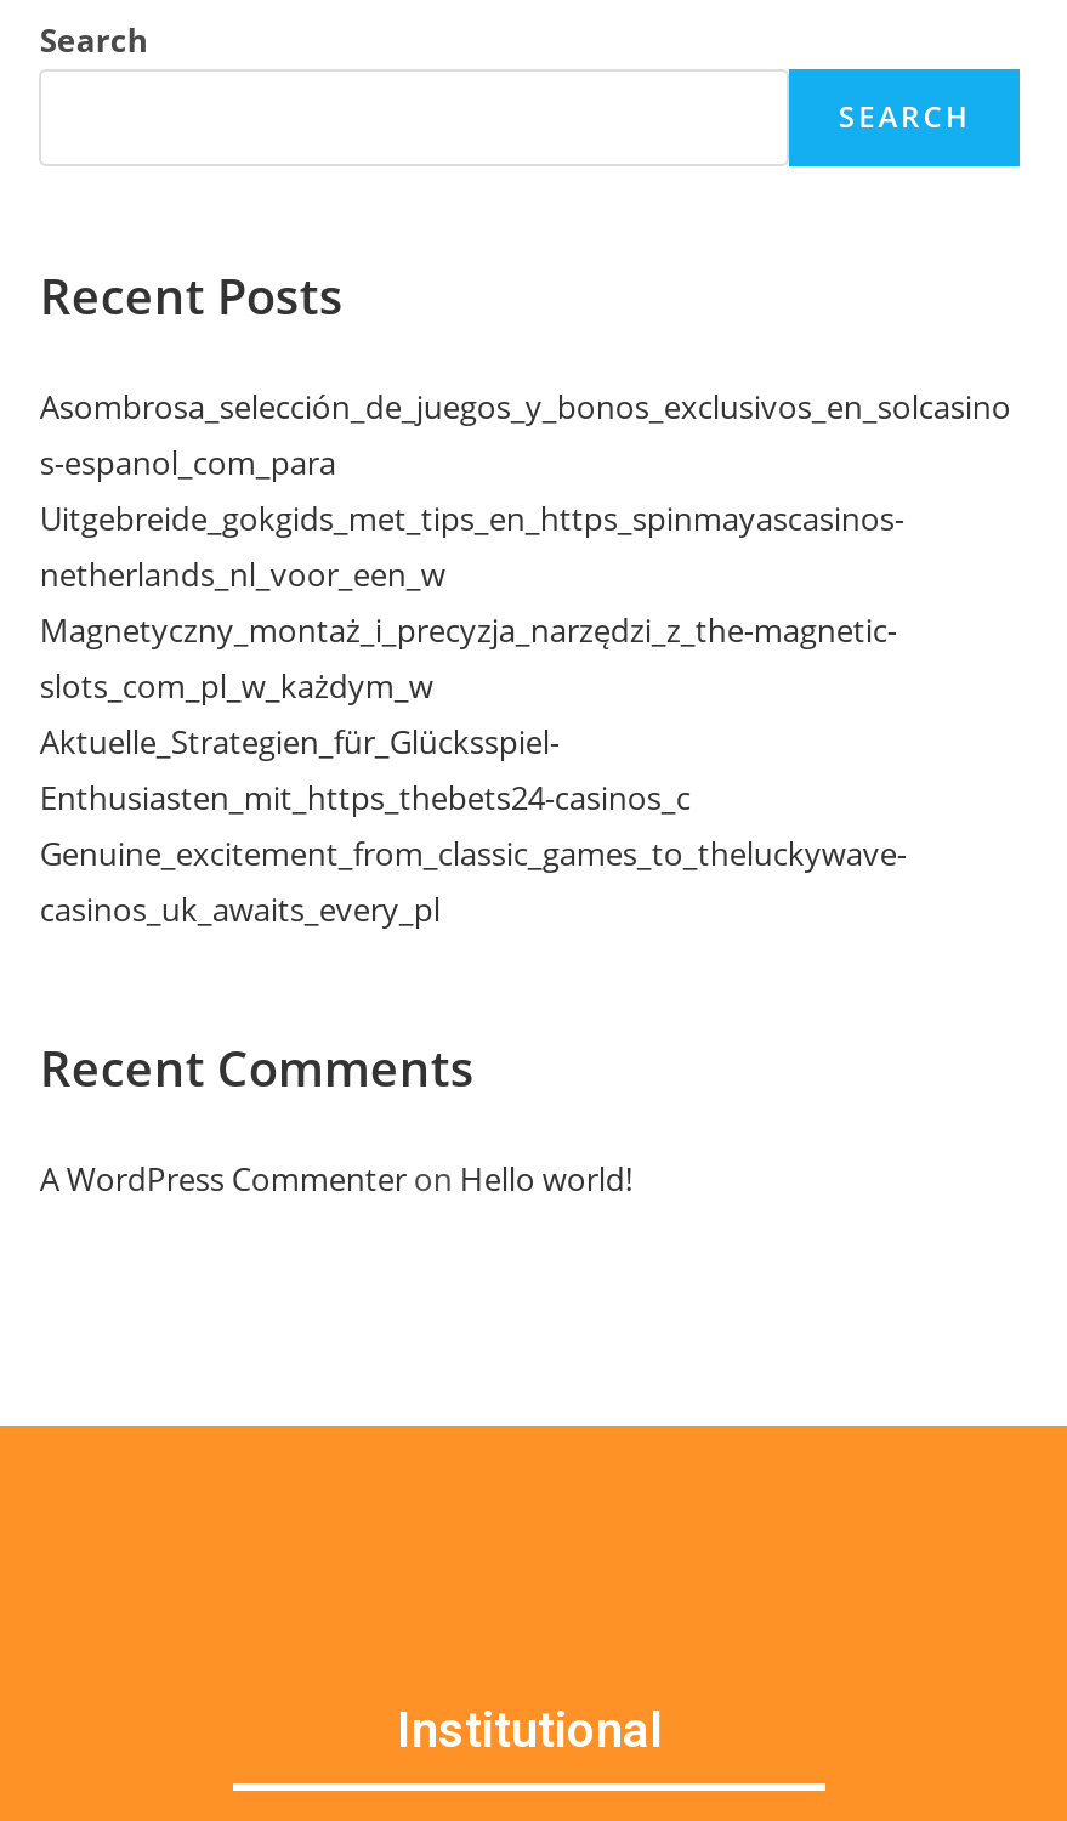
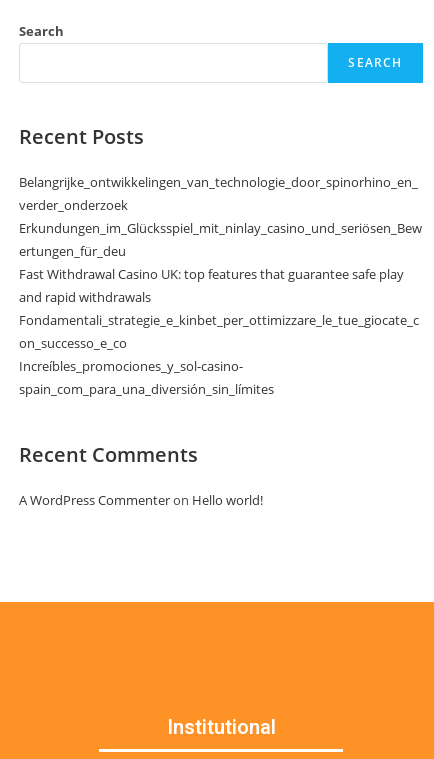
- Asombrosa_selección_de_juegos_y_bonos_exclusivos_en_solcasino
- s-espanol_com_para
- Uitgebreide_gokgids_met_tips_en_https_spinmayascasinos-
- netherlands_nl_voor_een_w
- Magnetyczny_montaż_i_precyzja_narzędzi_z_the-magnetic-
- slots_com_pl_w_każdym_w
- Aktuelle_Strategien_für_Glücksspiel-
- Enthusiasten_mit_https_thebets24-casinos_c
- Genuine_excitement_from_classic_games_to_theluckywave-
- casinos_uk_awaits_every_pl
+ Belangrijke_ontwikkelingen_van_technologie_door_spinorhino_en_
+ verder_onderzoek
+ Erkundungen_im_Glücksspiel_mit_ninlay_casino_und_seriösen_Bew
+ ertungen_für_deu
+ Fast Withdrawal Casino UK: top features that guarantee safe play
+ and rapid withdrawals
+ Fondamentali_strategie_e_kinbet_per_ottimizzare_le_tue_giocate_c
+ on_successo_e_co
+ Increíbles_promociones_y_sol-casino-
+ spain_com_para_una_diversión_sin_límites
